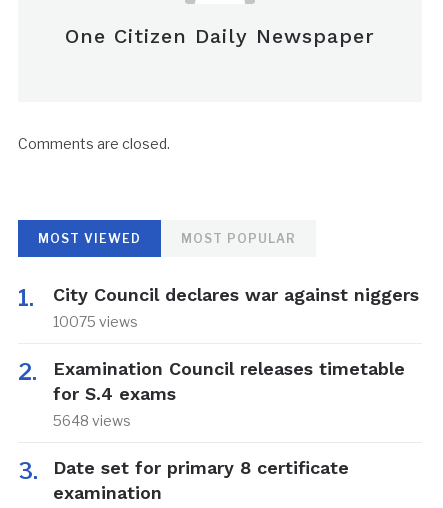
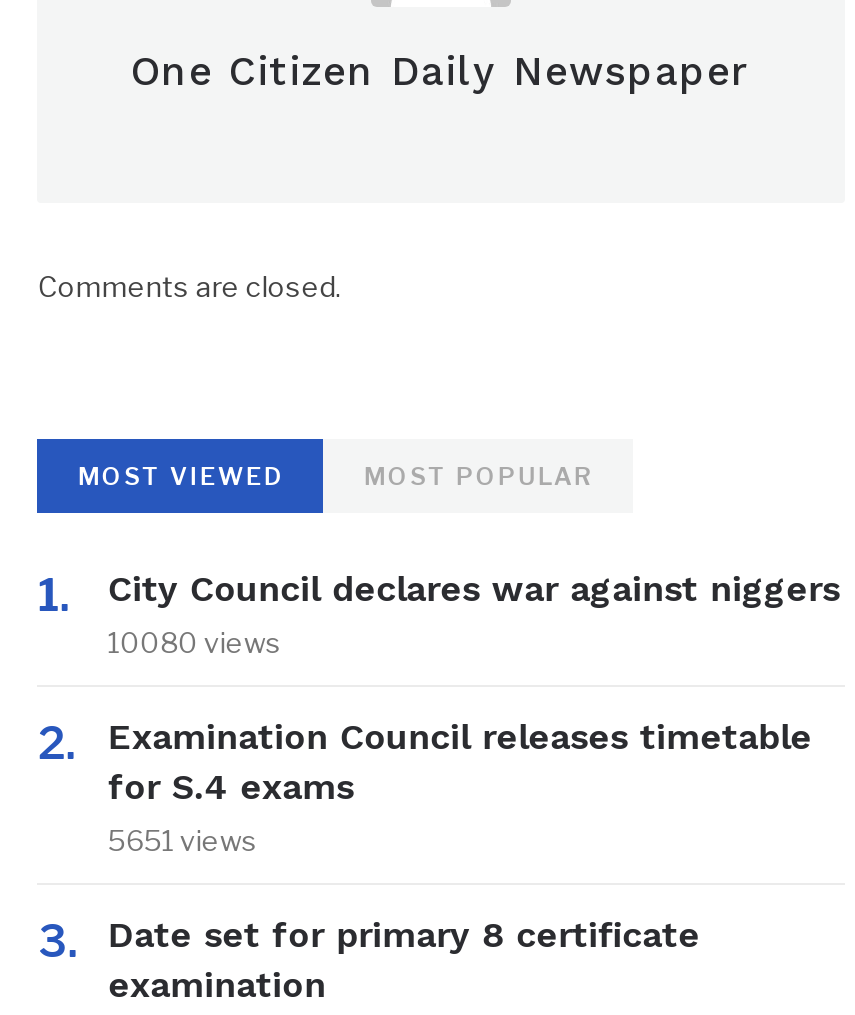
- 10075 views
+ 10080 views

- 5648 views
+ 5651 views
